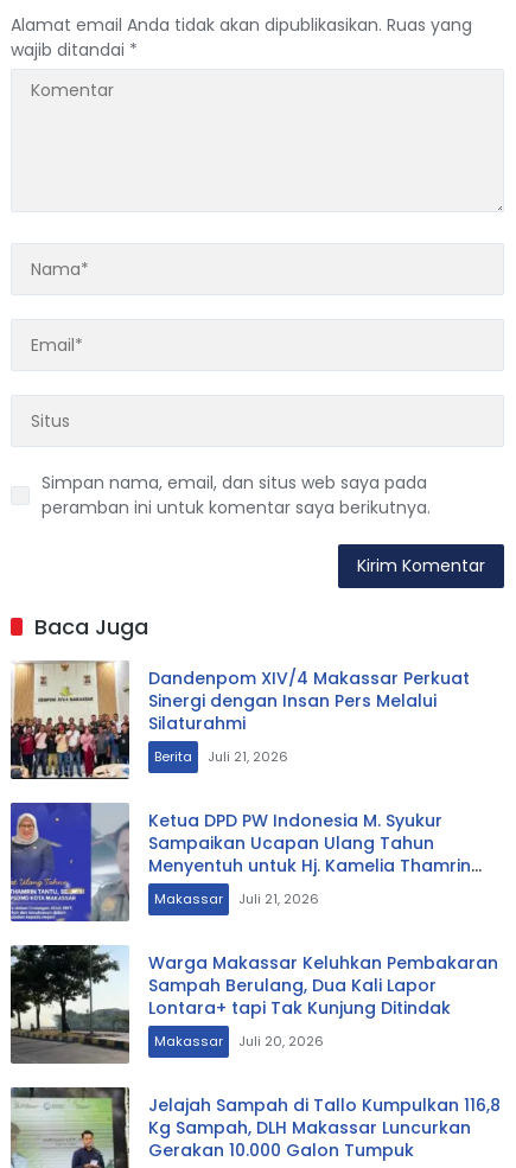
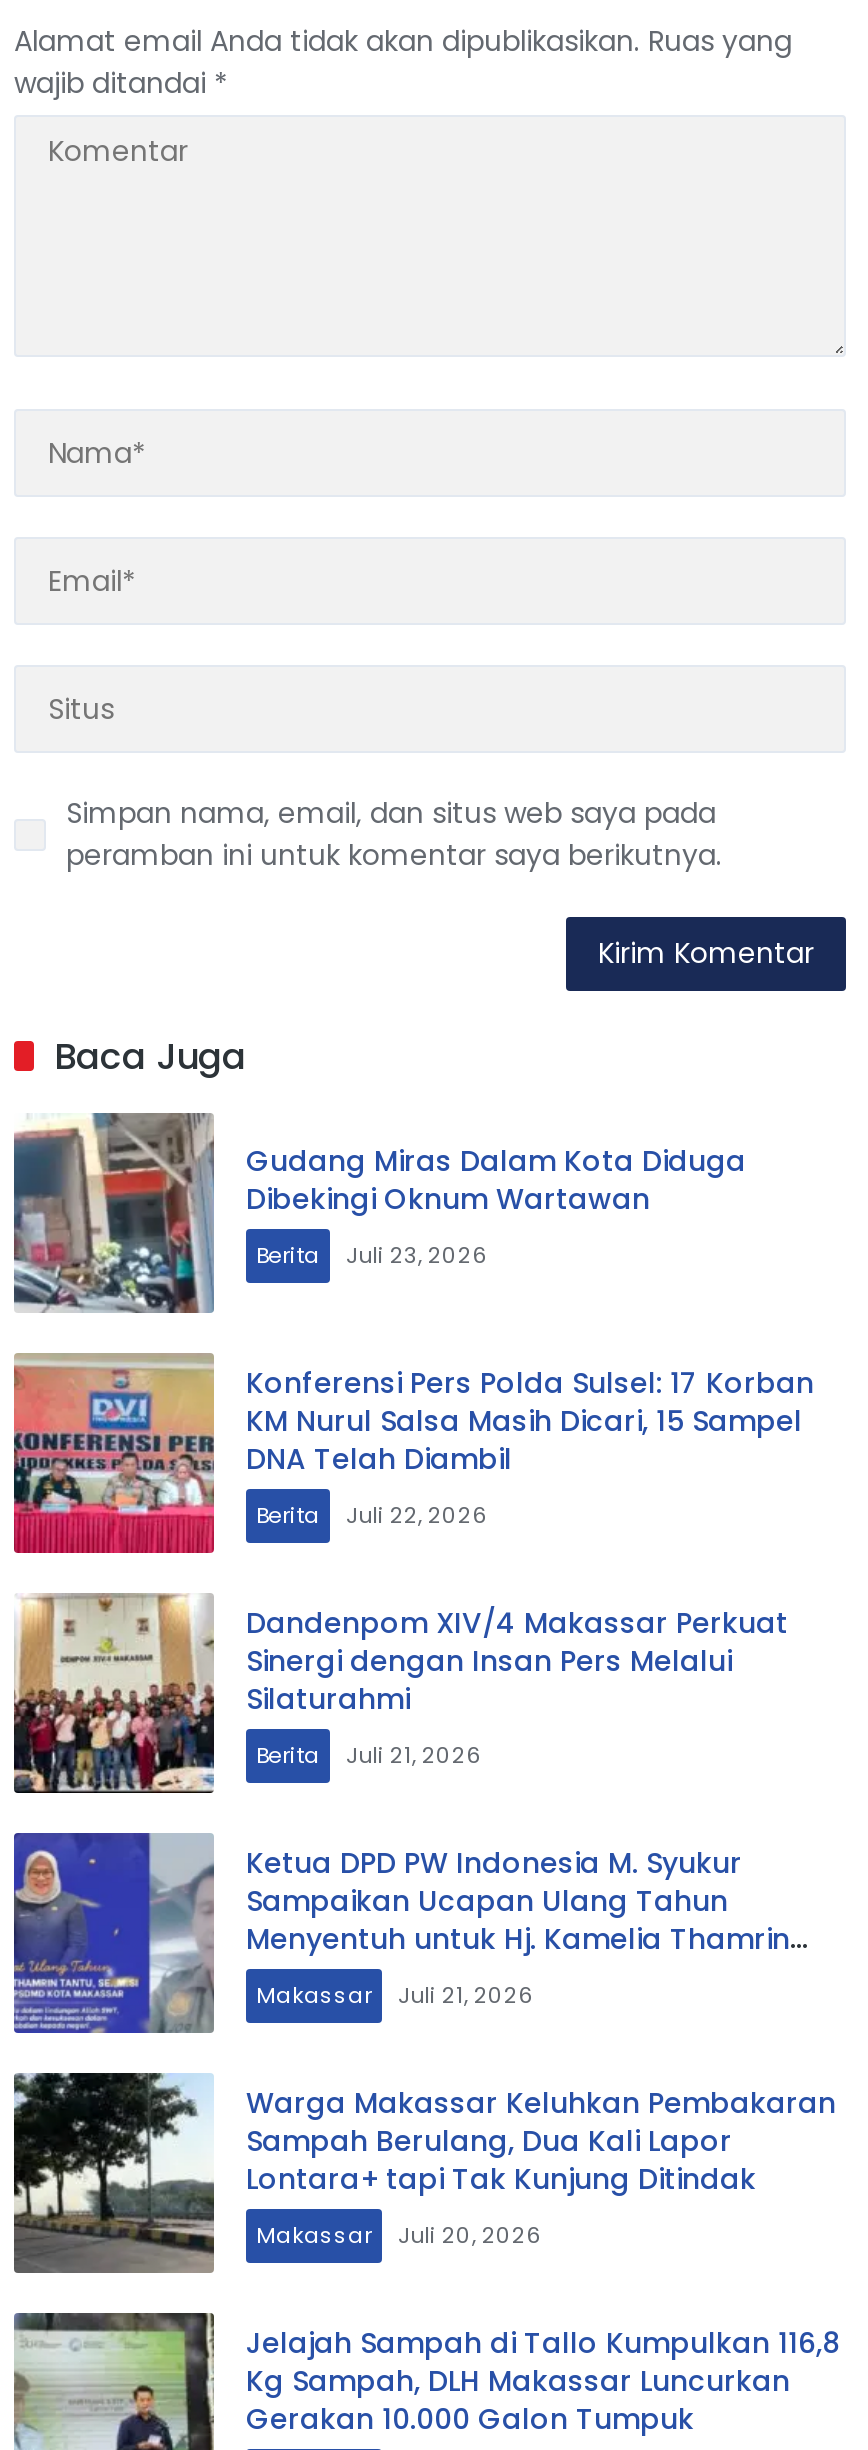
+ [image]
+ Gudang Miras Dalam Kota Diduga
+ Dibekingi Oknum Wartawan
+ Berita
+ Juli 23, 2026
+ Konferensi Pers Polda Sulsel: 17 Korban
+ KM Nurul Salsa Masih Dicari, 15 Sampel
+ DNA Telah Diambil
+ Berita
+ Juli 22, 2026

+ [image]
